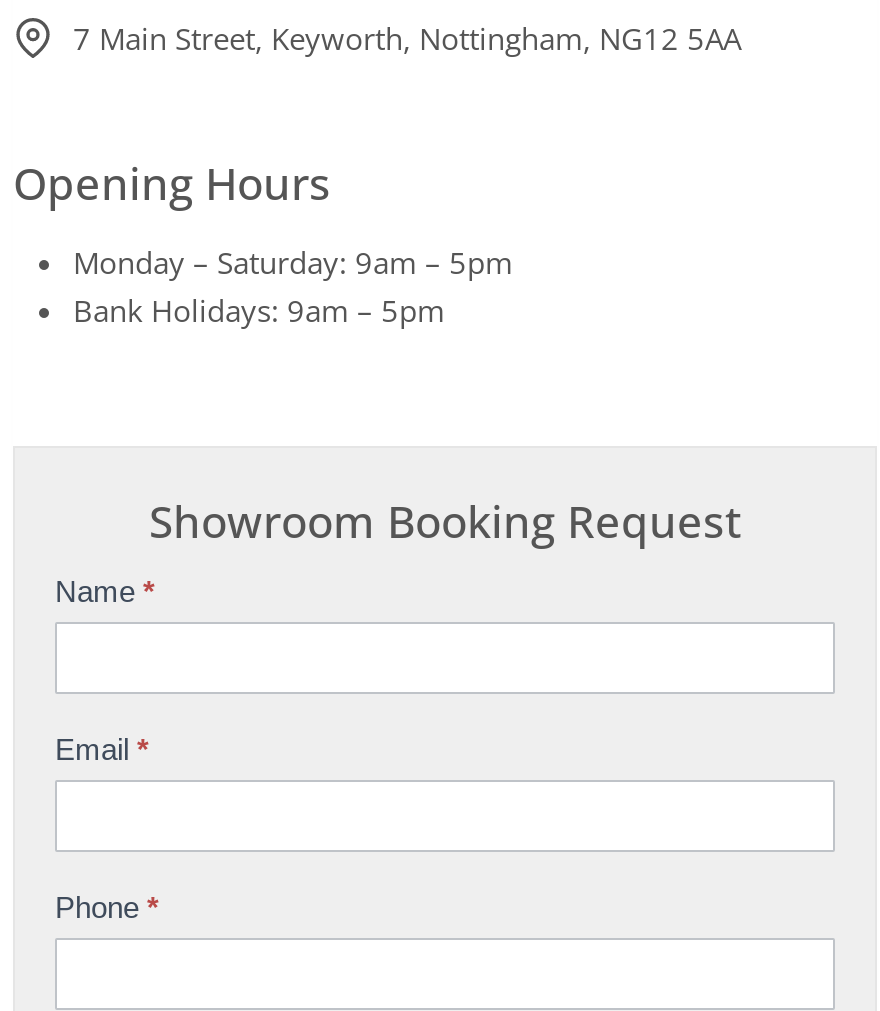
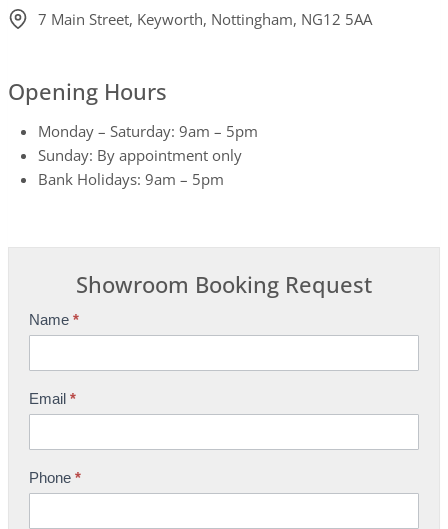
+ Sunday: By appointment only
